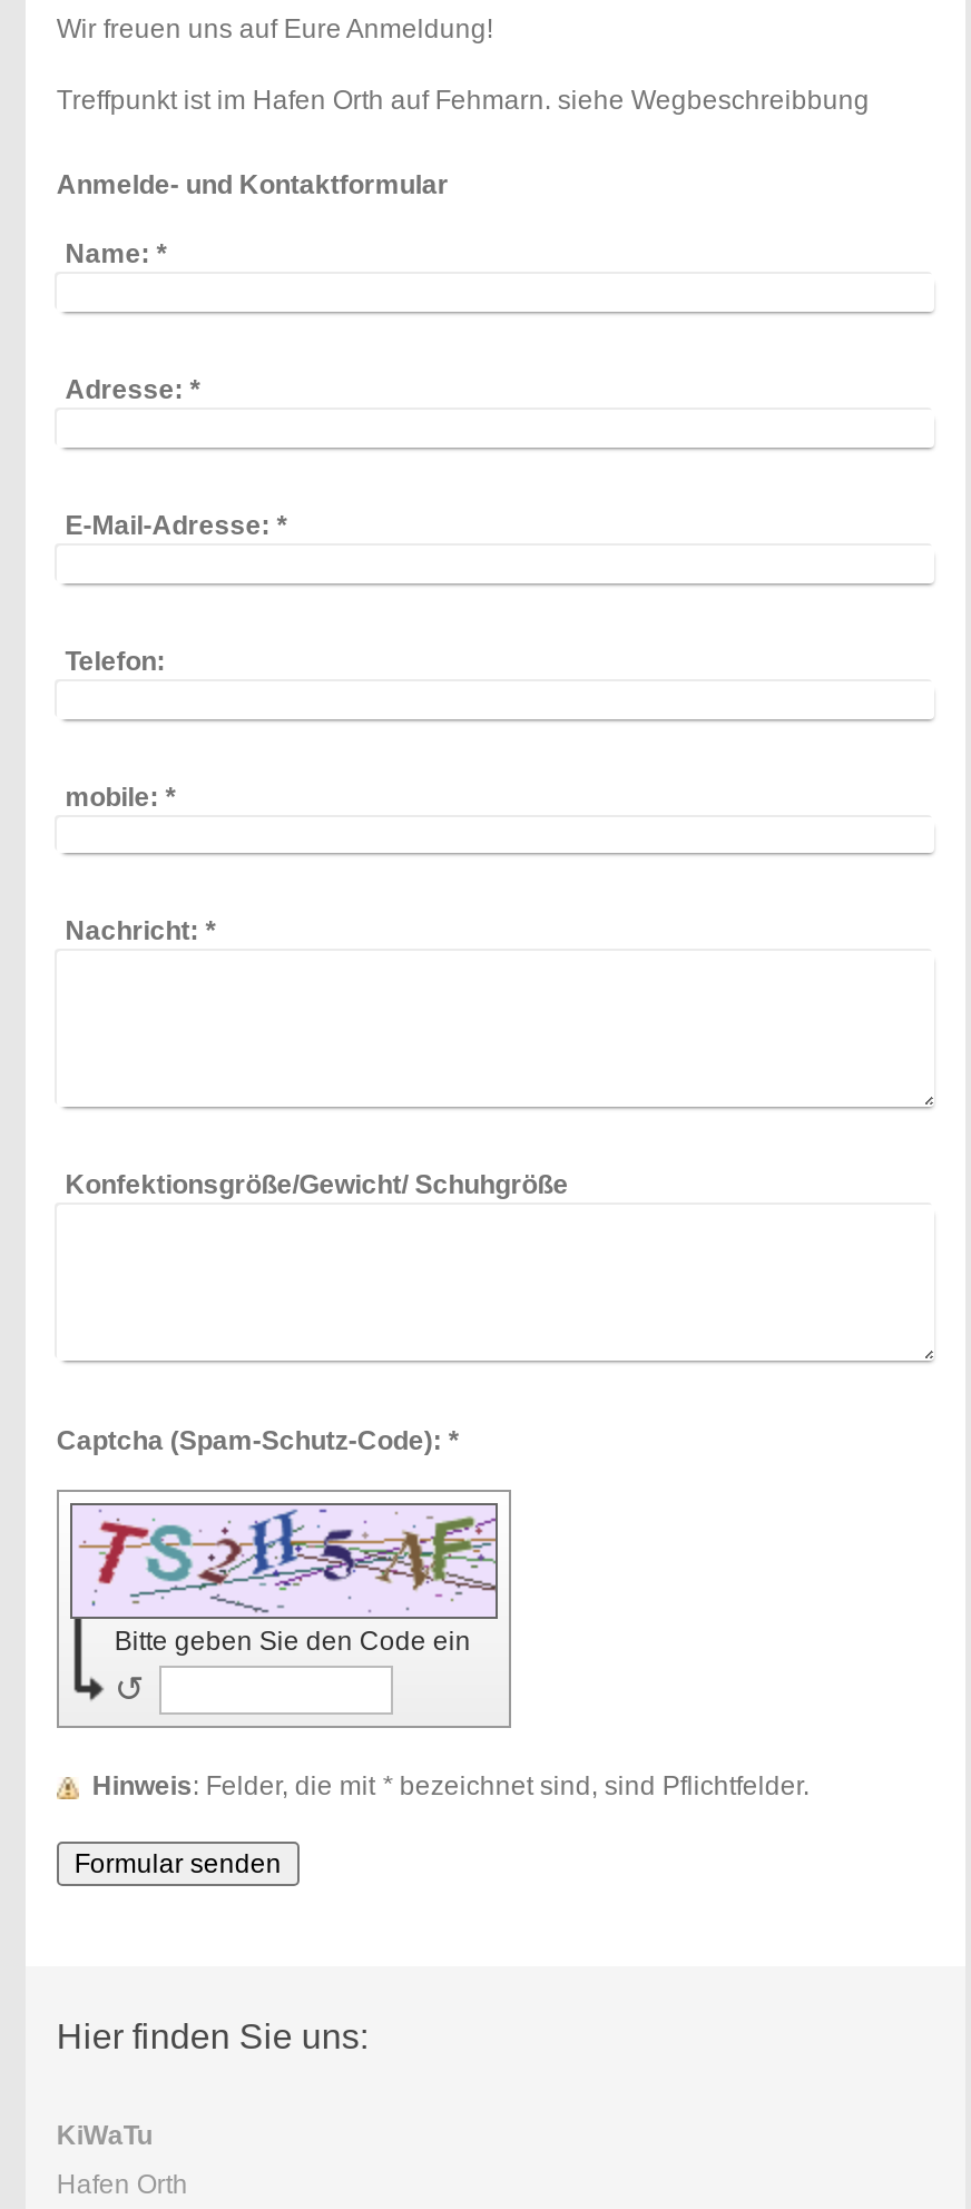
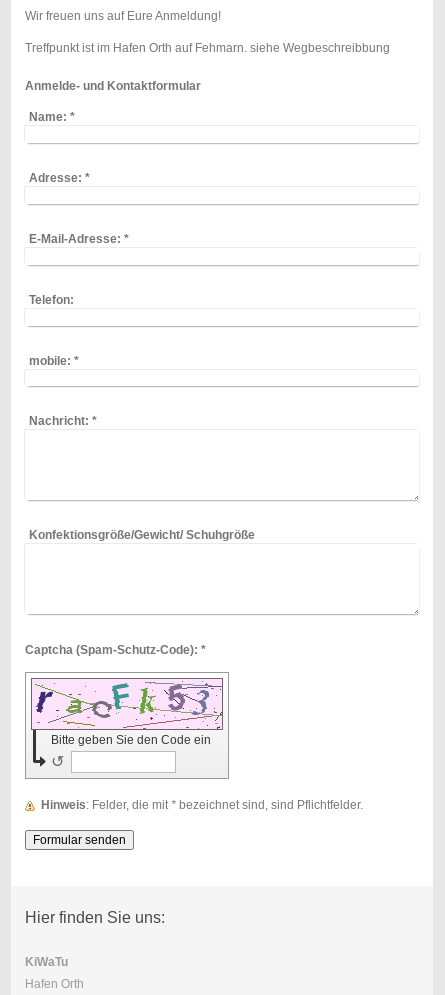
- [image]
+ [image]
